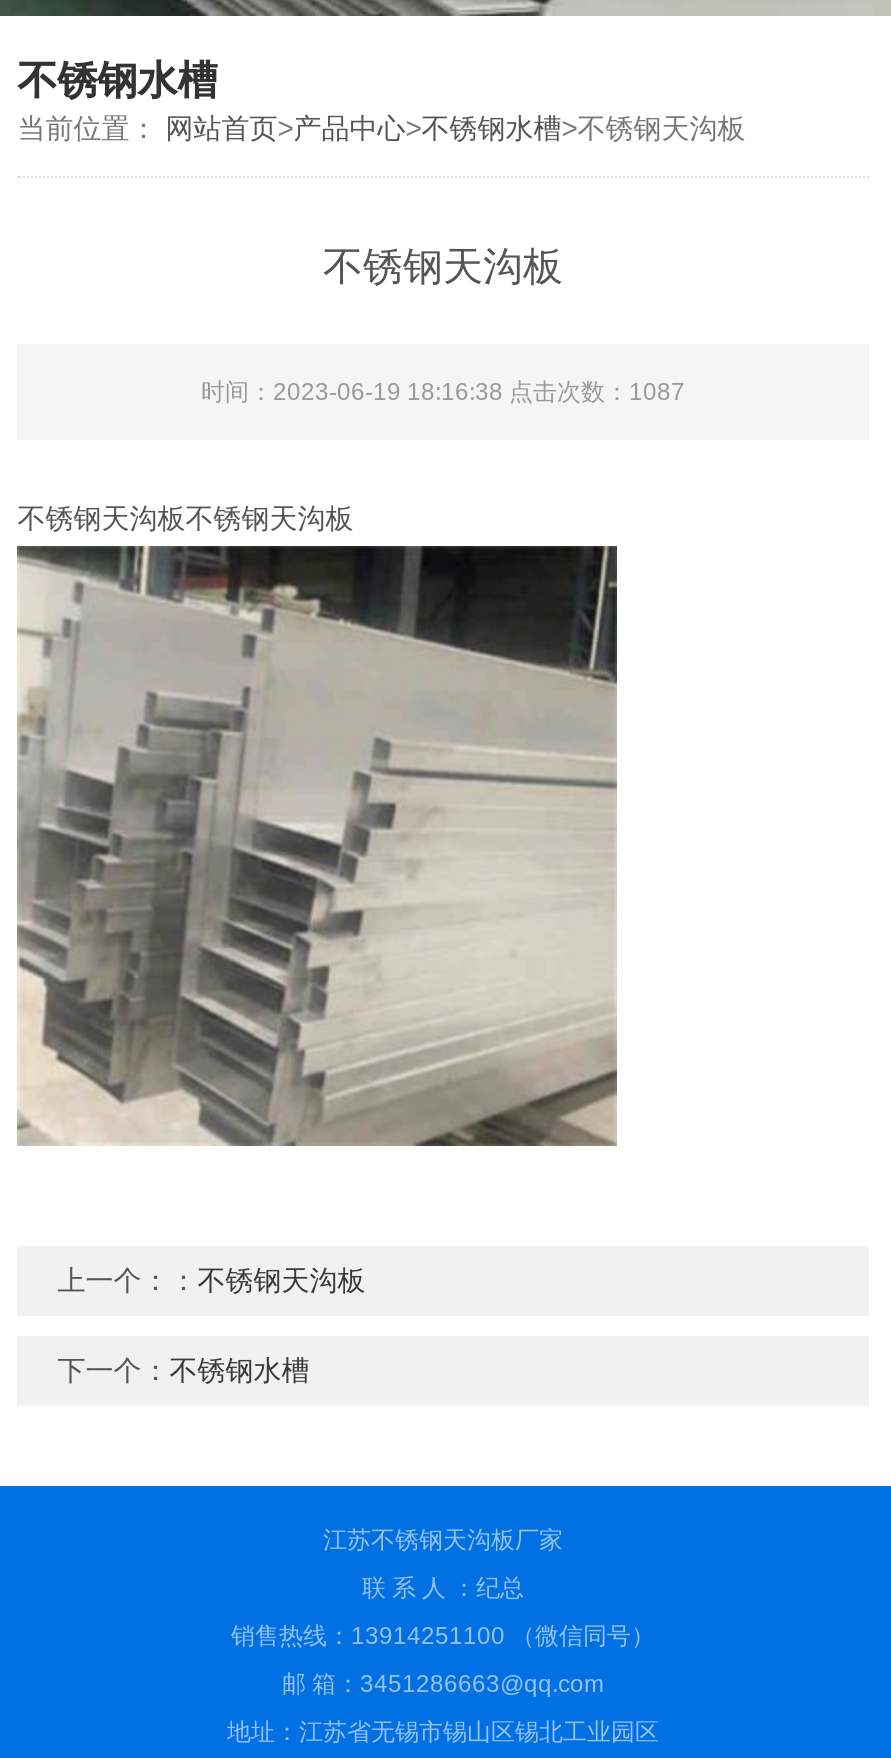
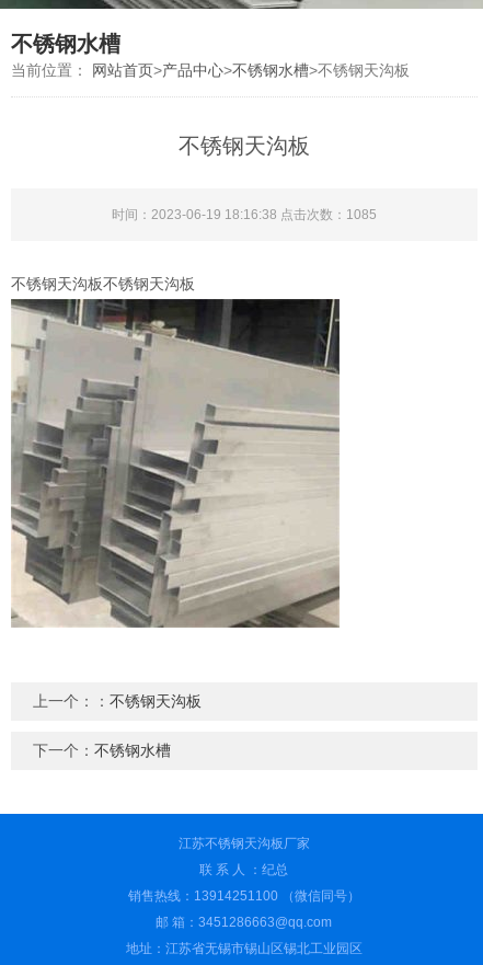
- 时间：2023-06-19 18:16:38 点击次数：1087
+ 时间：2023-06-19 18:16:38 点击次数：1085
